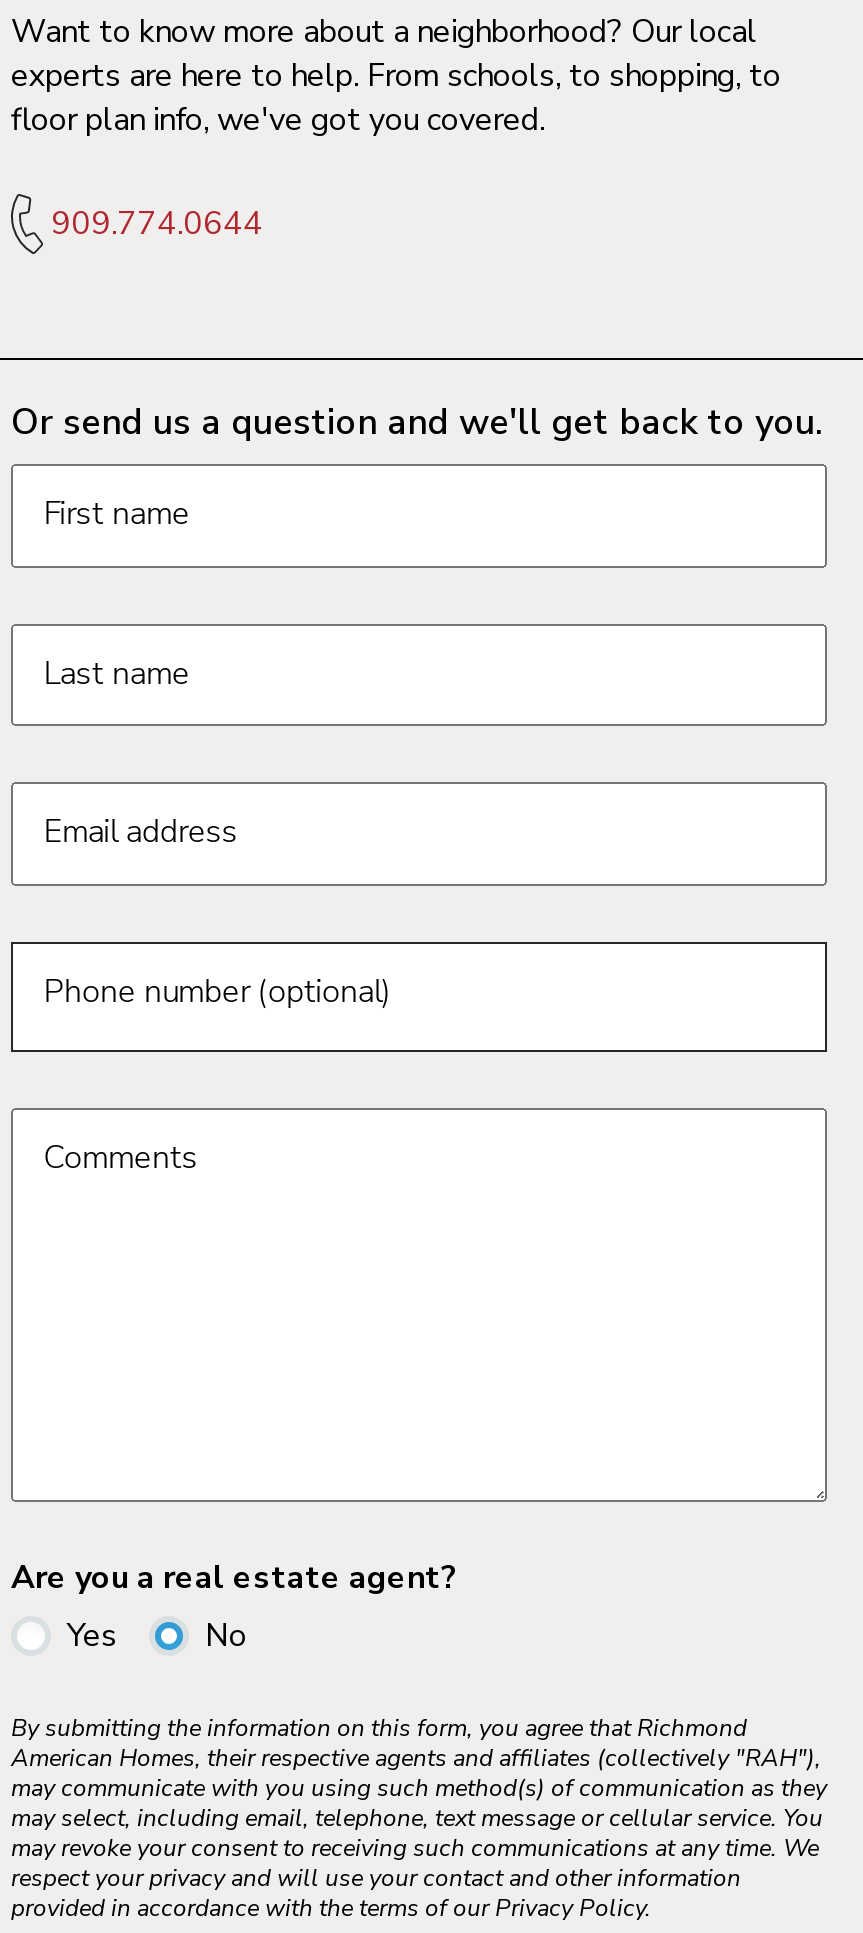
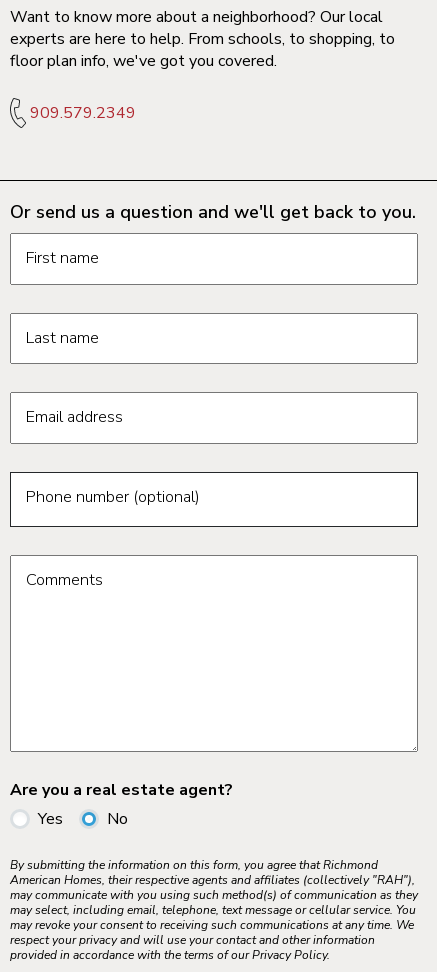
- 909.774.0644
+ 909.579.2349
